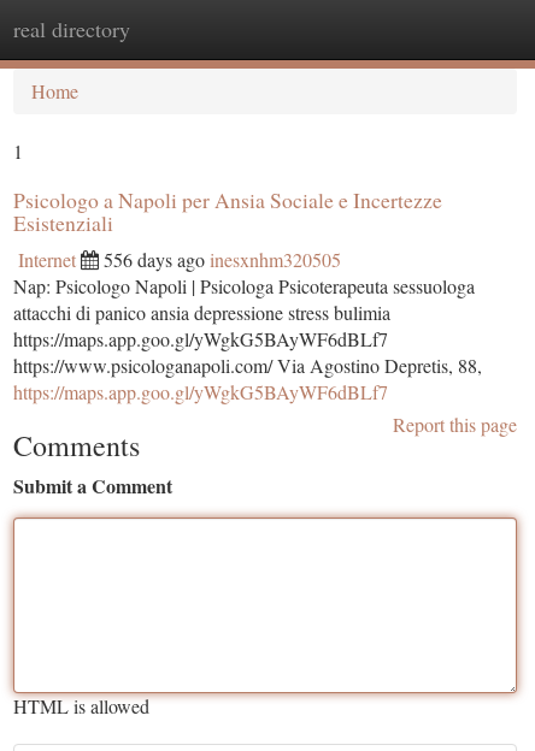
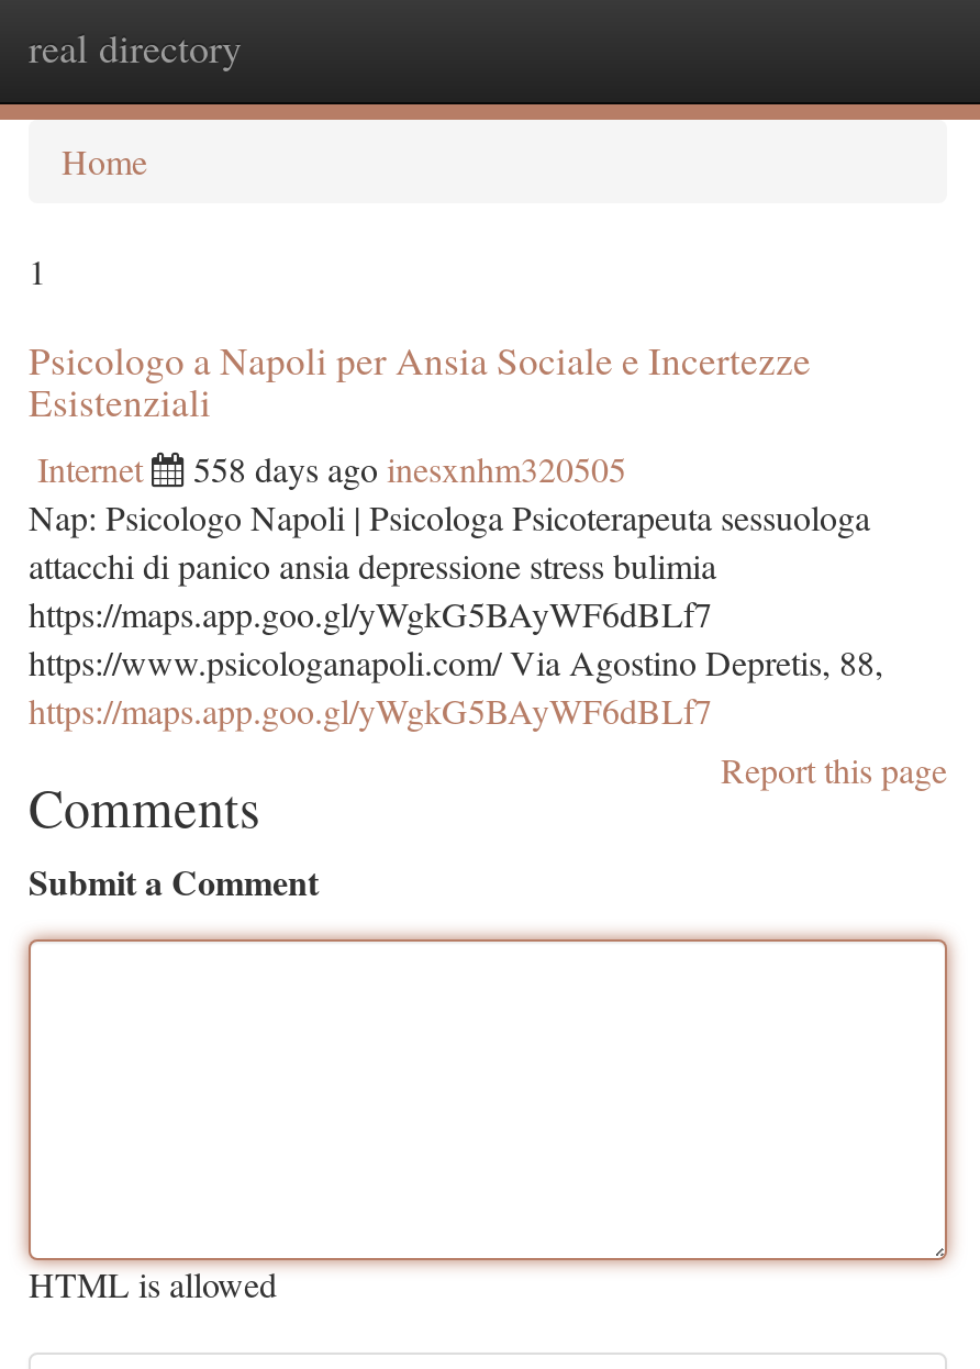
- 556 days ago inesxnhm320505
+ 558 days ago inesxnhm320505
